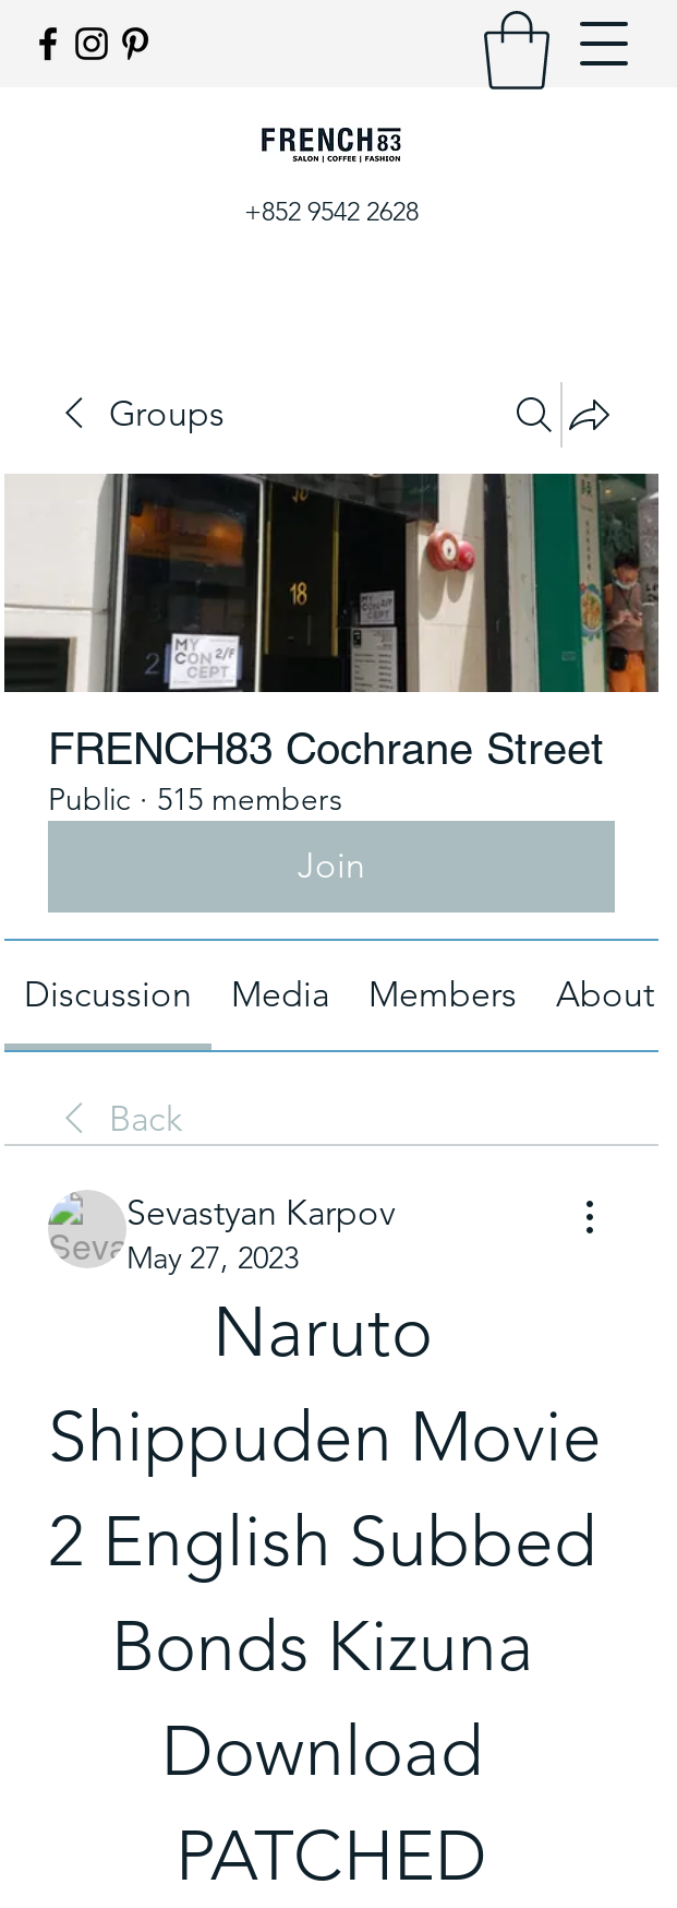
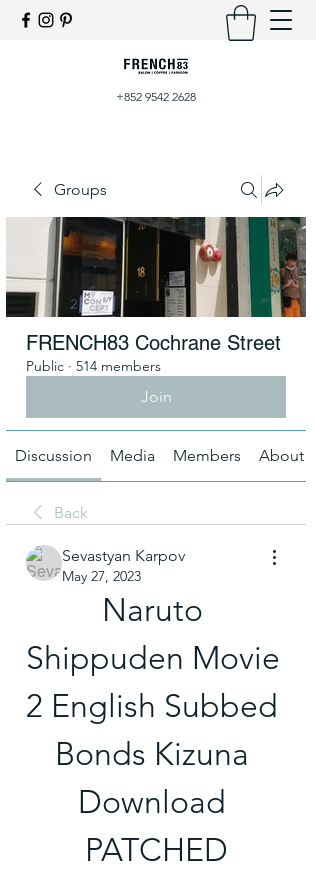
- Public · 515 members
+ Public · 514 members
